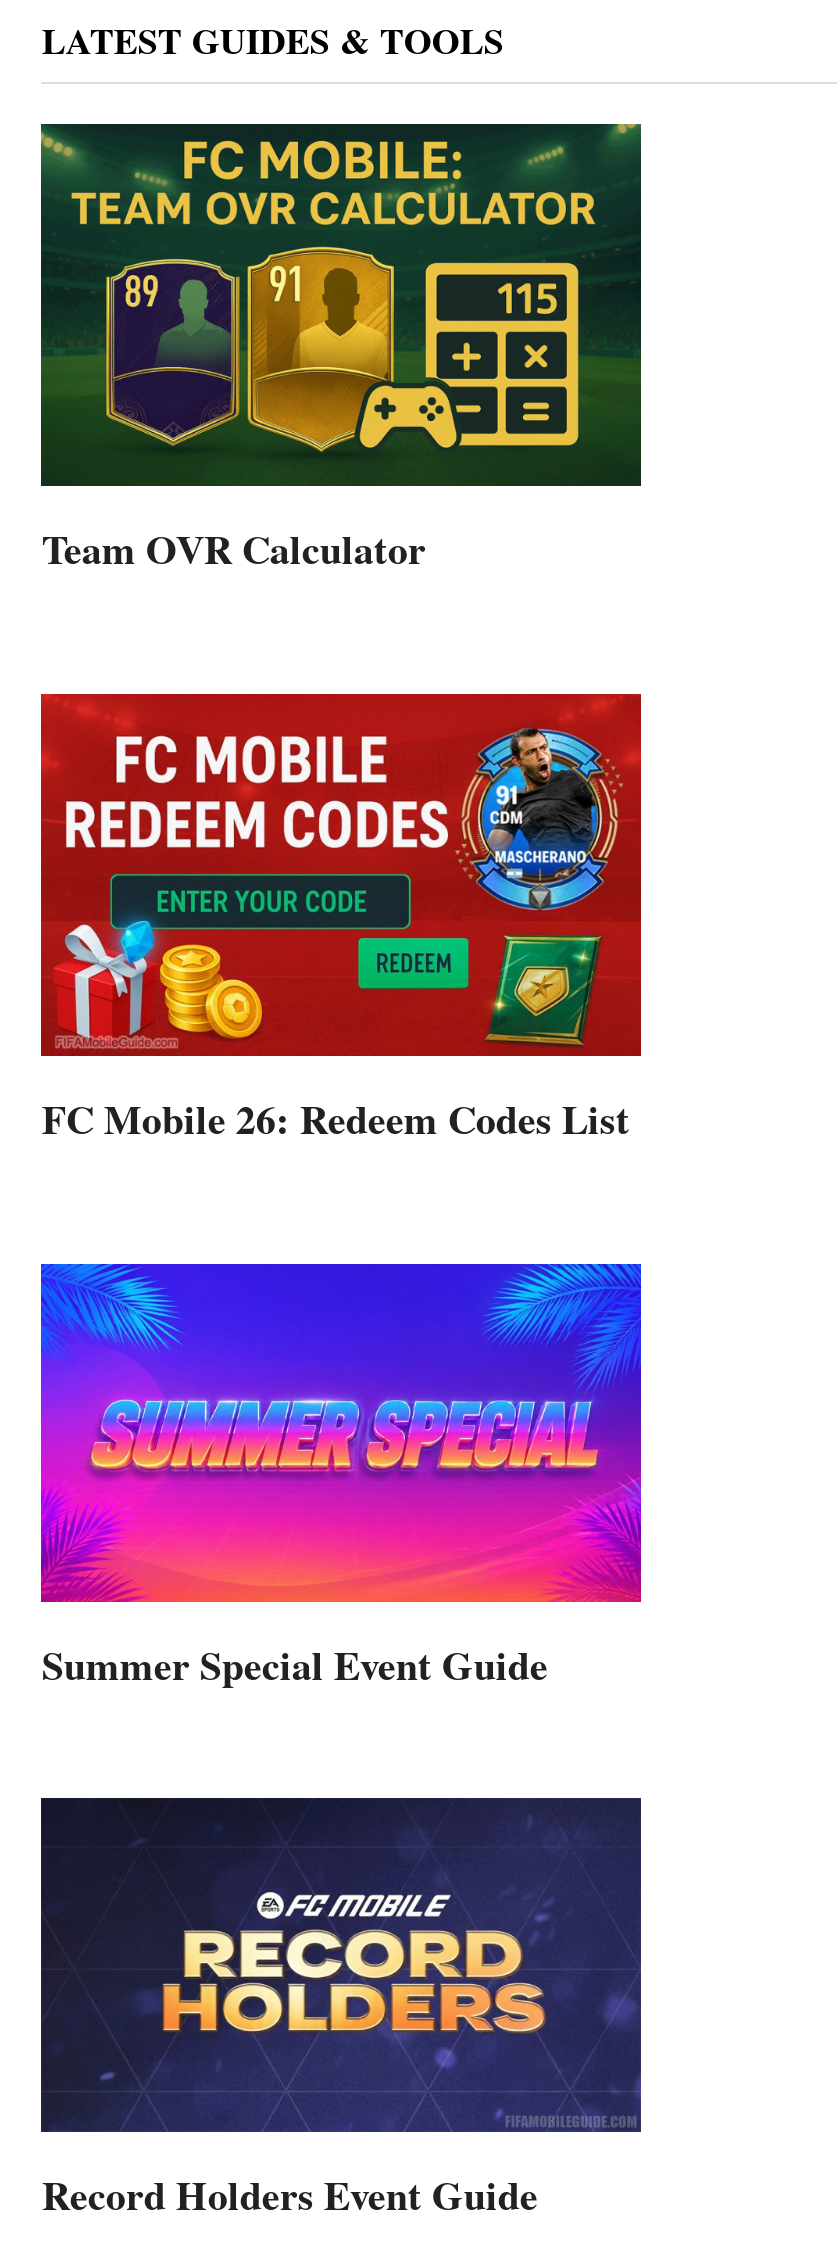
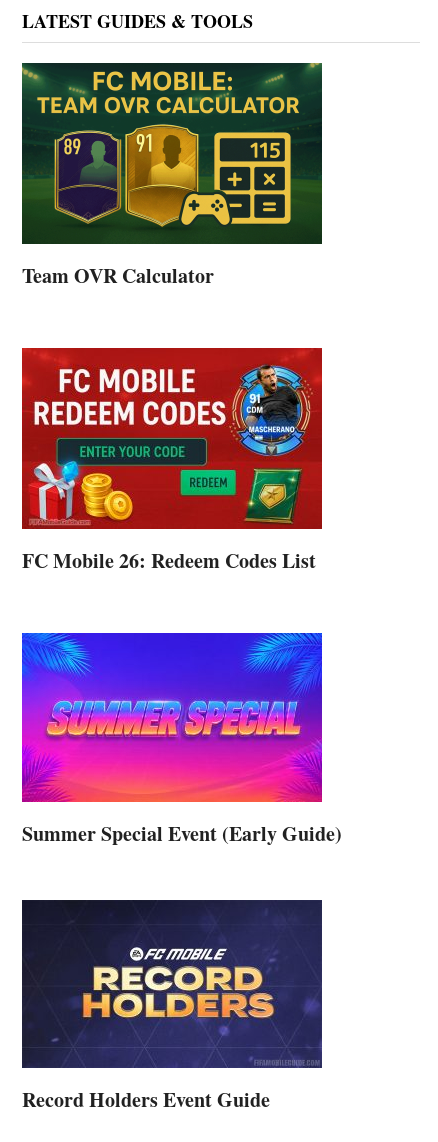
- Summer Special Event Guide
+ Summer Special Event (Early Guide)
